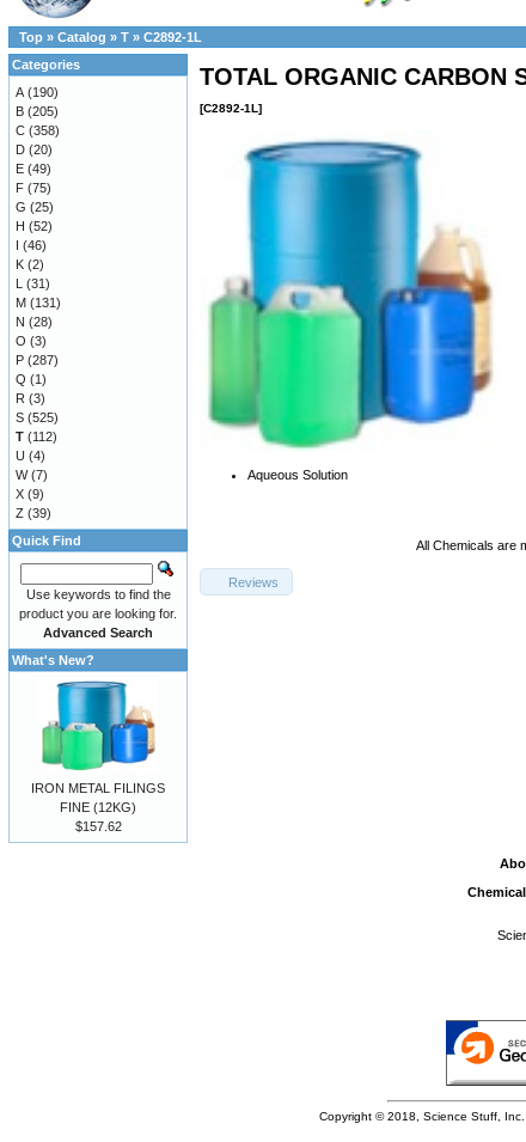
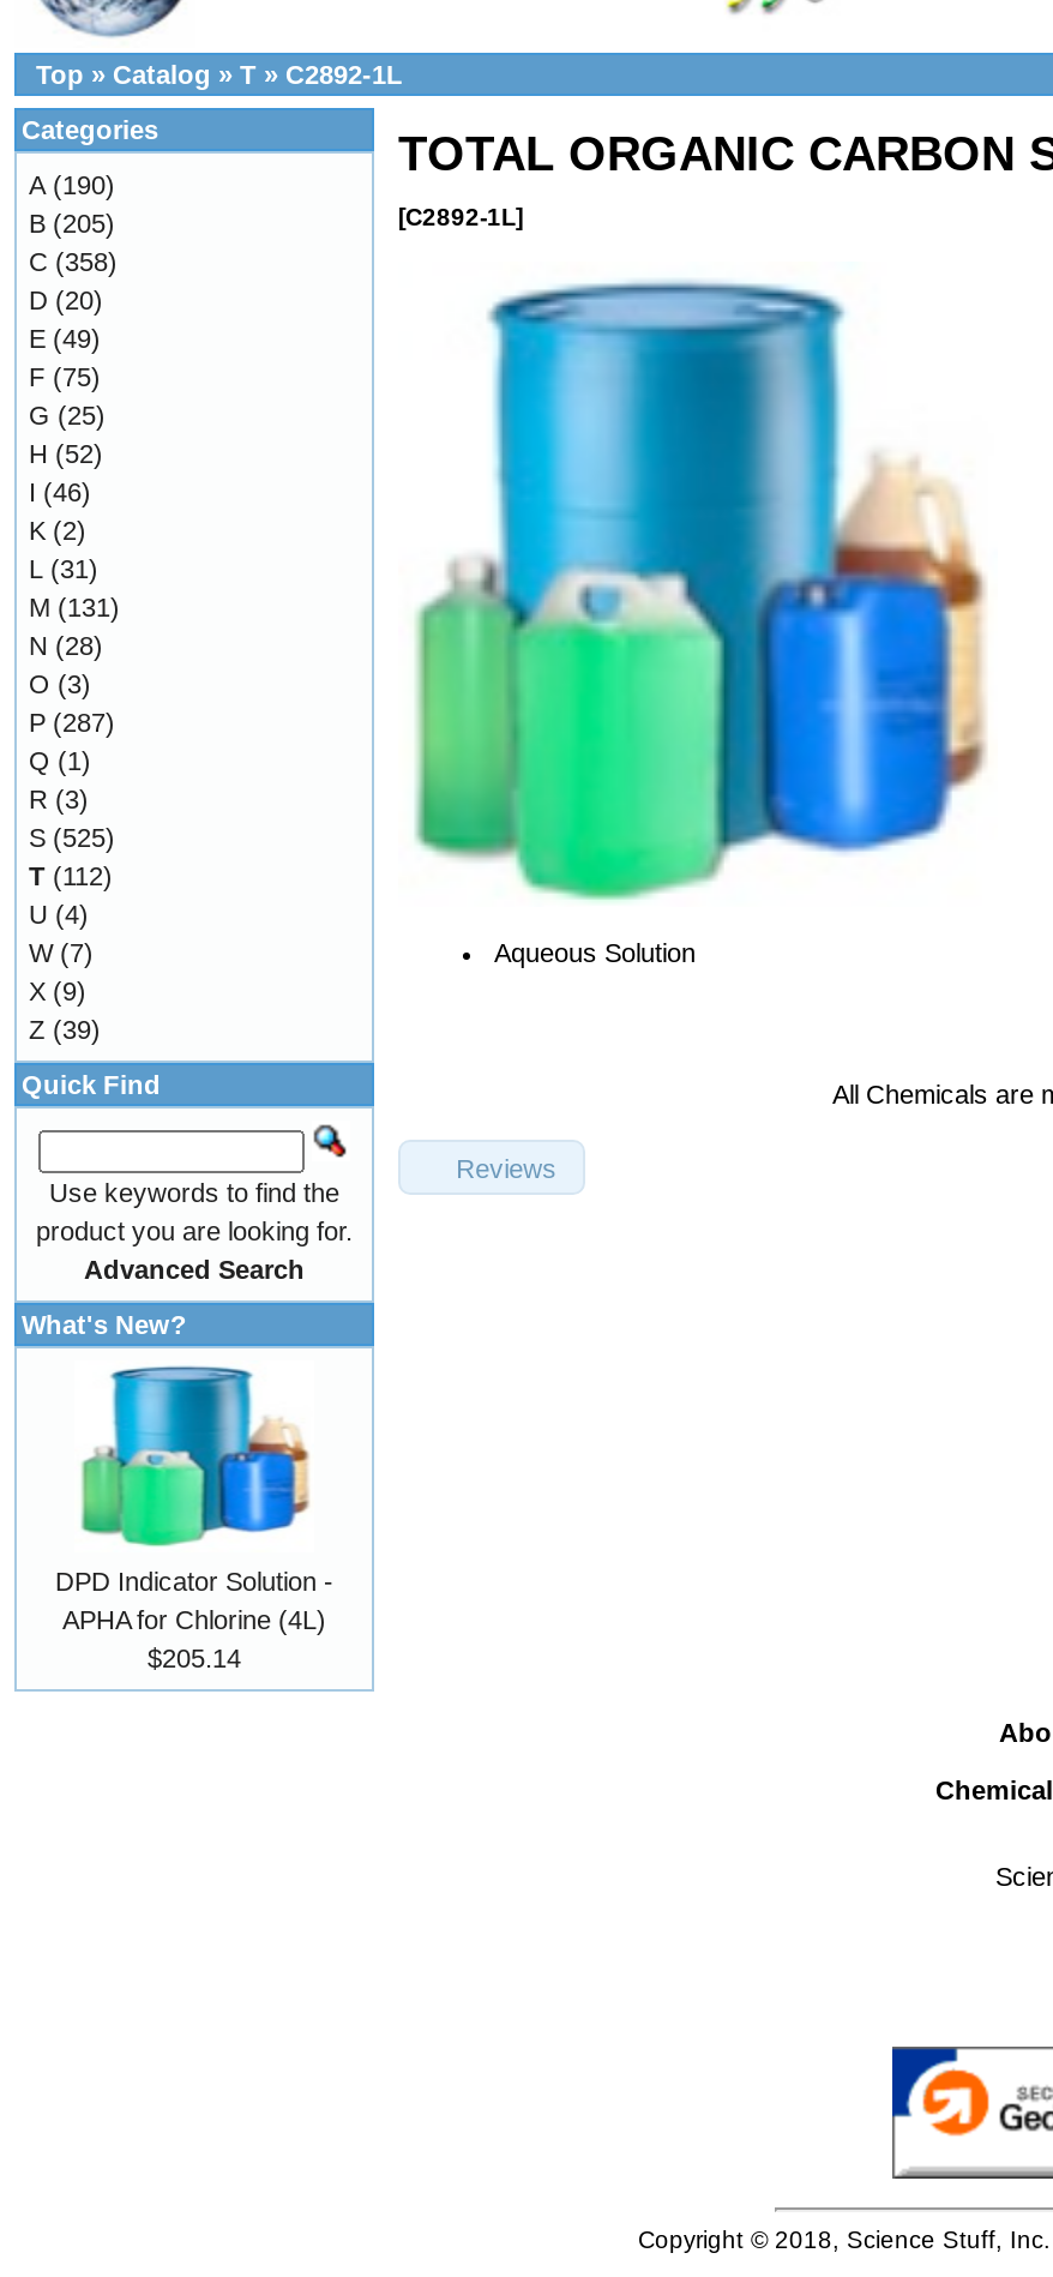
- IRON METAL FILINGS
- FINE (12KG)
- $157.62
+ DPD Indicator Solution -
+ APHA for Chlorine (4L)
+ $205.14
